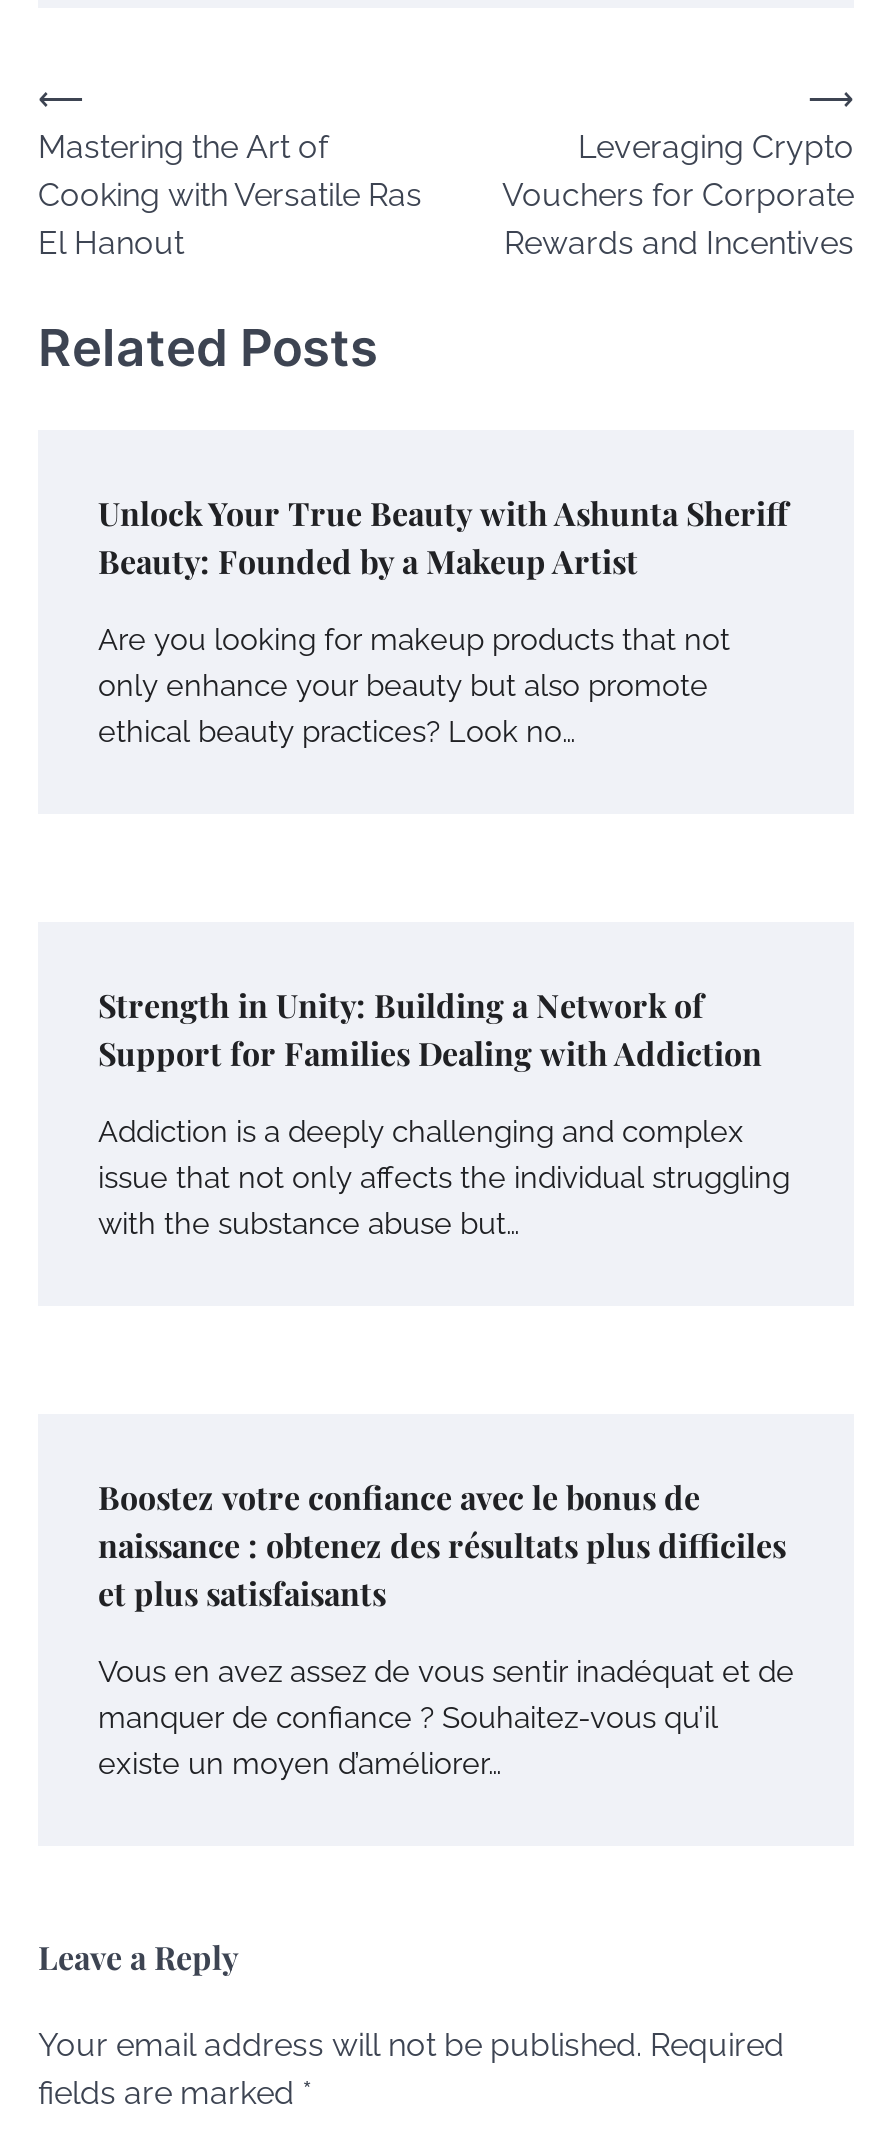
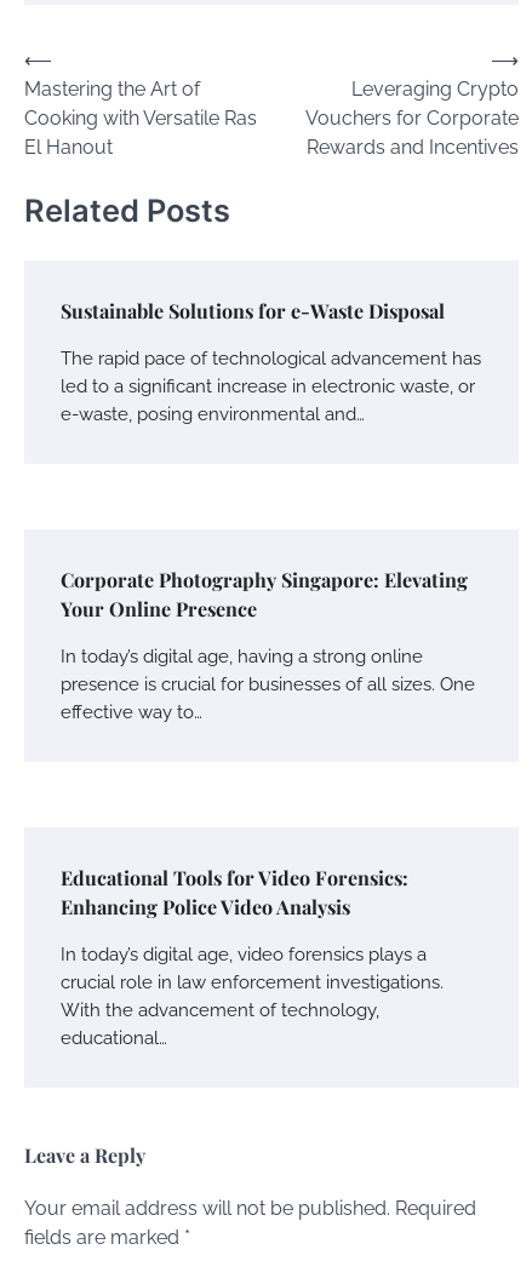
- Unlock Your True Beauty with Ashunta Sheriff
- Beauty: Founded by a Makeup Artist
+ Sustainable Solutions for e-Waste Disposal

- Are you looking for makeup products that not
- only enhance your beauty but also promote
- ethical beauty practices? Look no…
+ The rapid pace of technological advancement has
+ led to a significant increase in electronic waste, or
+ e-waste, posing environmental and…

- Strength in Unity: Building a Network of
- Support for Families Dealing with Addiction
+ Corporate Photography Singapore: Elevating
+ Your Online Presence

- Addiction is a deeply challenging and complex
- issue that not only affects the individual struggling
- with the substance abuse but…
+ In today’s digital age, having a strong online
+ presence is crucial for businesses of all sizes. One
+ effective way to…

- Boostez votre confiance avec le bonus de
- naissance : obtenez des résultats plus difficiles
- et plus satisfaisants
+ Educational Tools for Video Forensics:
+ Enhancing Police Video Analysis

- Vous en avez assez de vous sentir inadéquat et de
- manquer de confiance ? Souhaitez-vous qu’il
- existe un moyen d’améliorer…
+ In today’s digital age, video forensics plays a
+ crucial role in law enforcement investigations.
+ With the advancement of technology,
+ educational…
